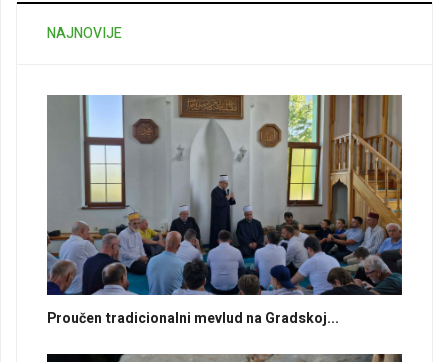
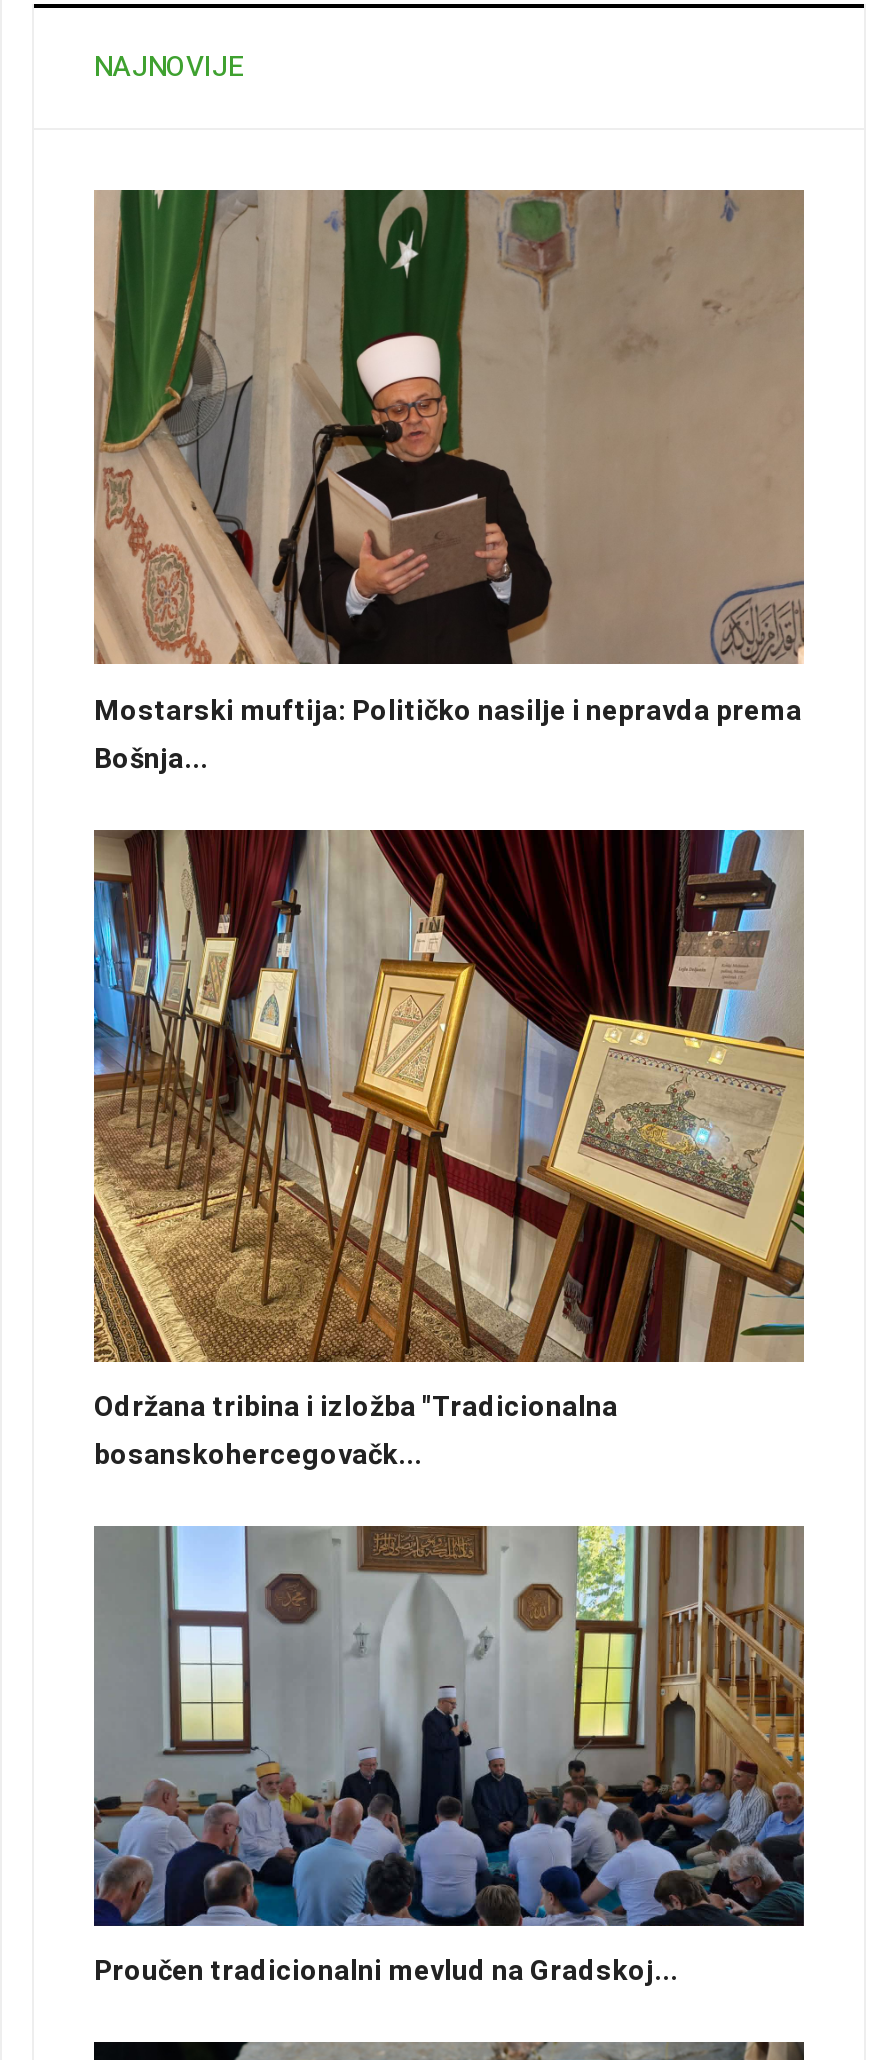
+ [image]
+ Mostarski muftija: Političko nasilje i nepravda prema
+ Bošnja...

+ [image]
+ Održana tribina i izložba "Tradicionalna
+ bosanskohercegovačk...
